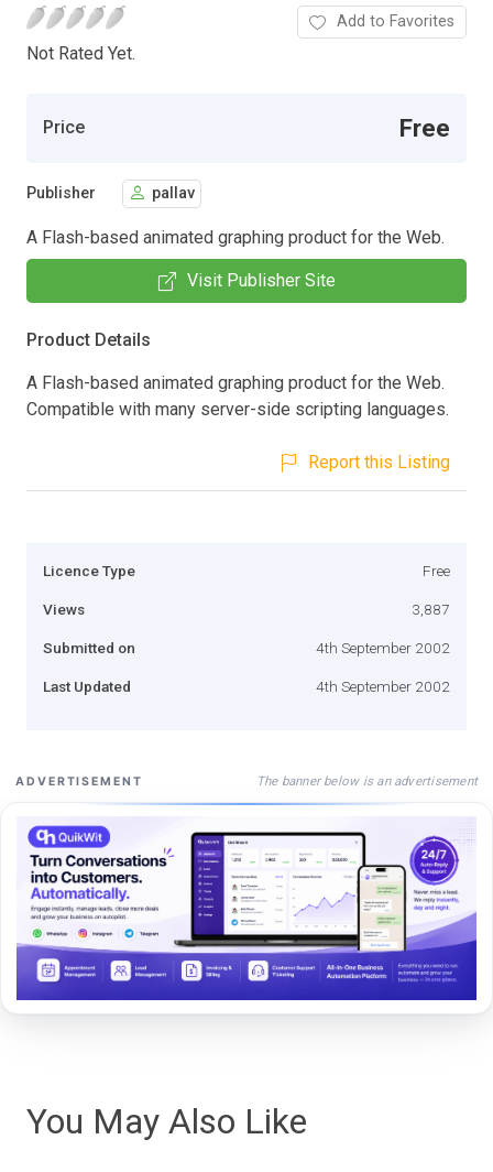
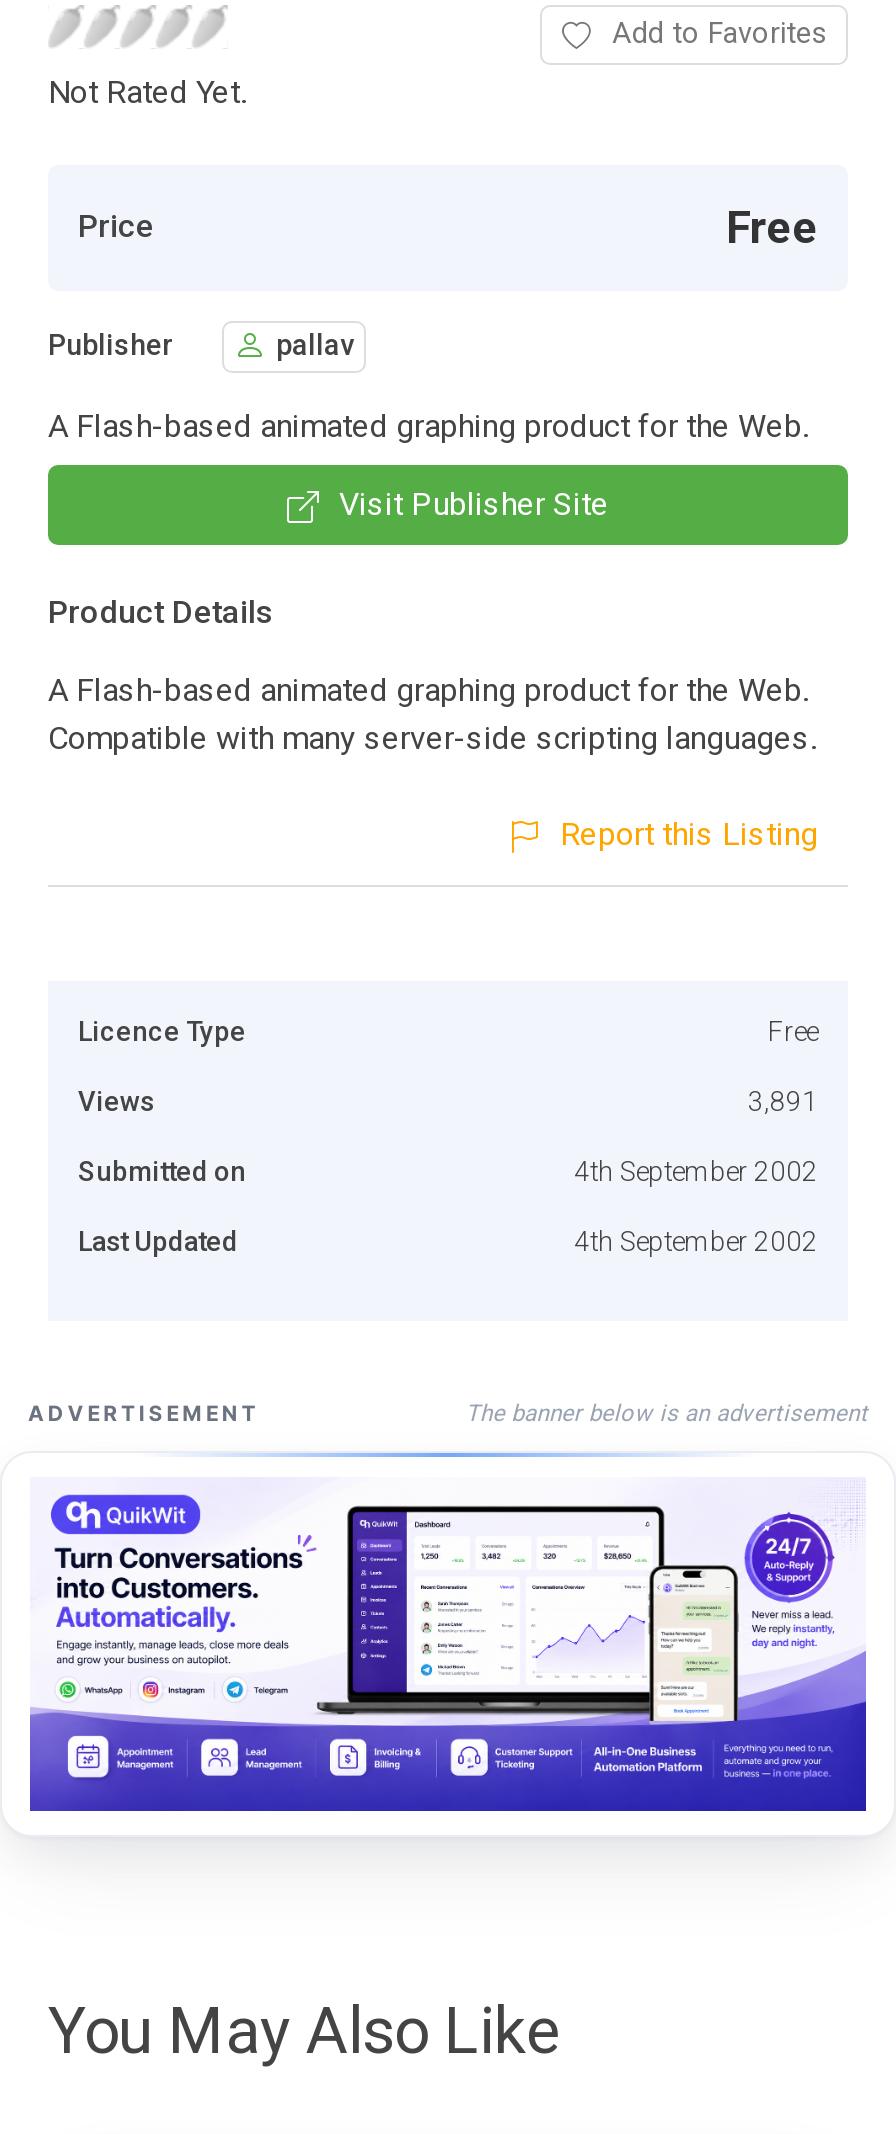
- 3,887
+ 3,891
